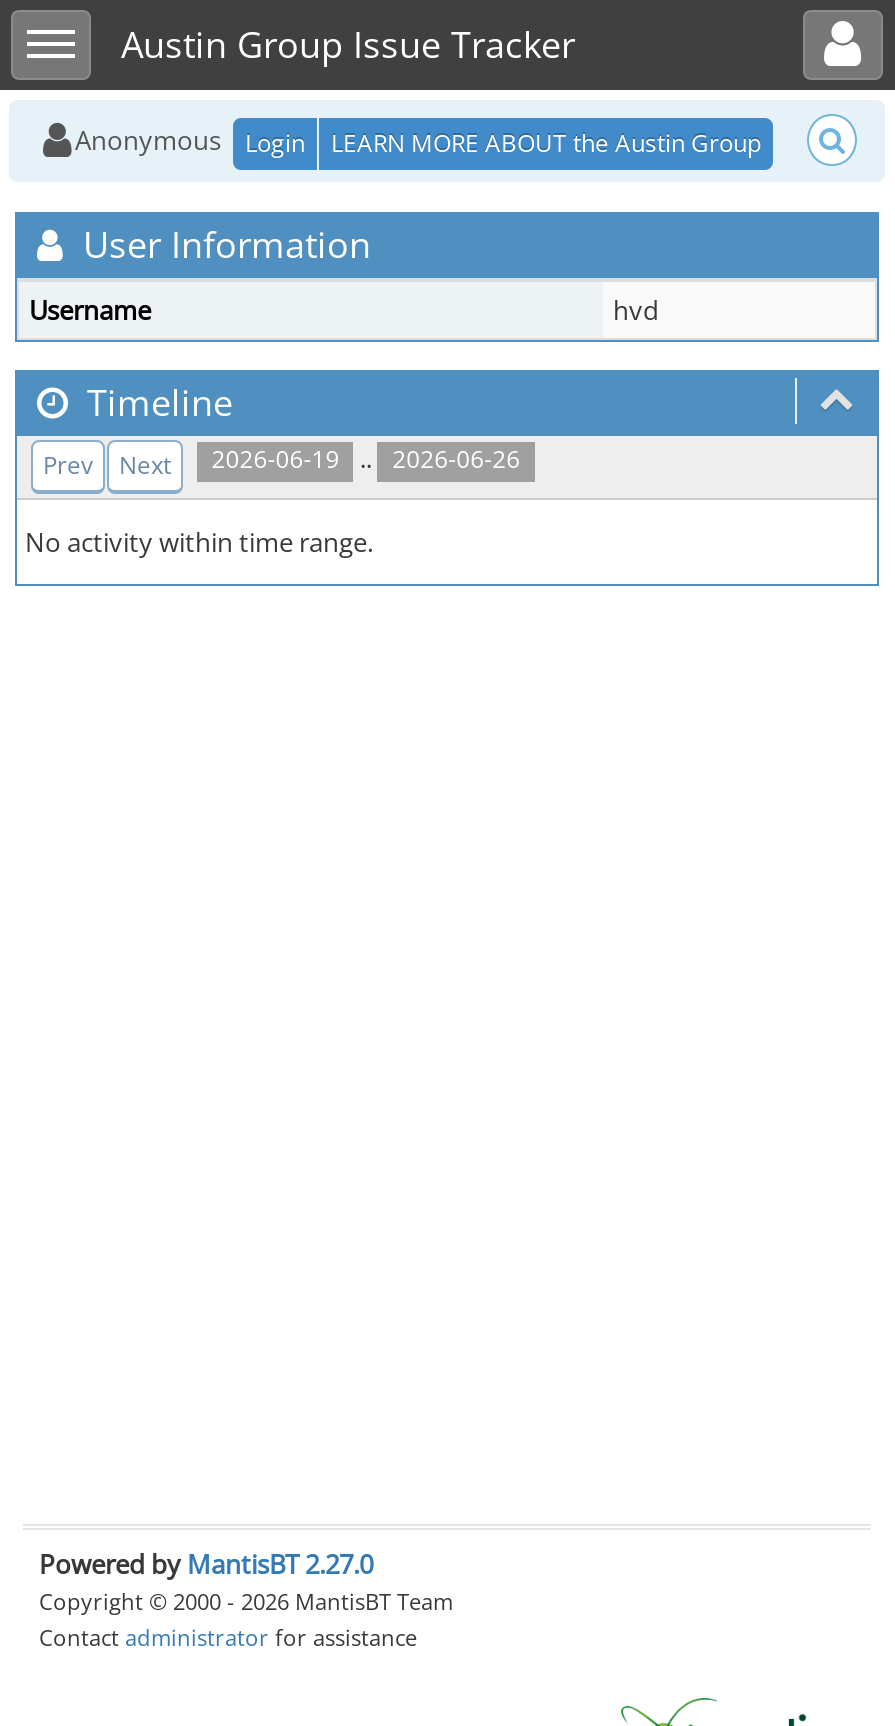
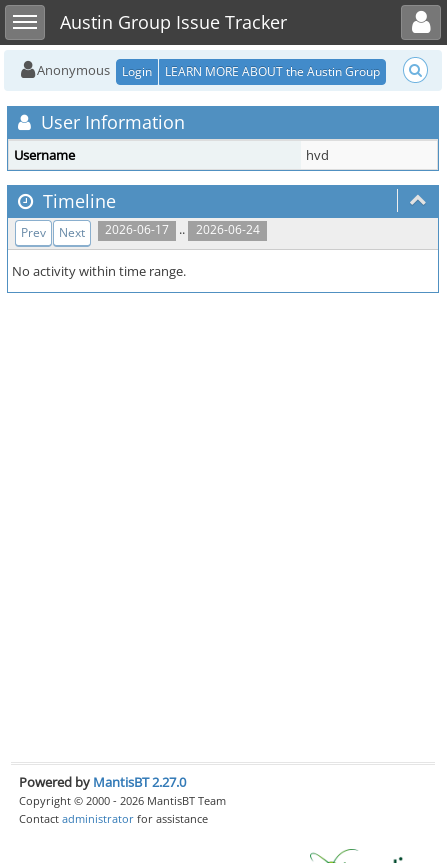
- Prev Next 2026-06-19 .. 2026-06-26
+ Prev Next 2026-06-17 .. 2026-06-24
